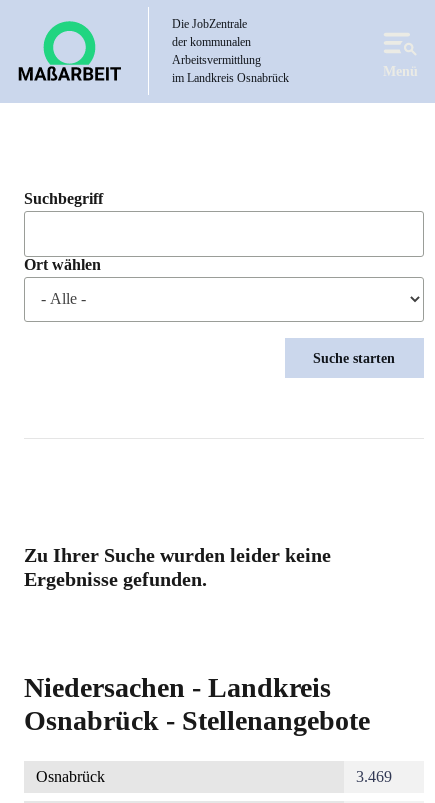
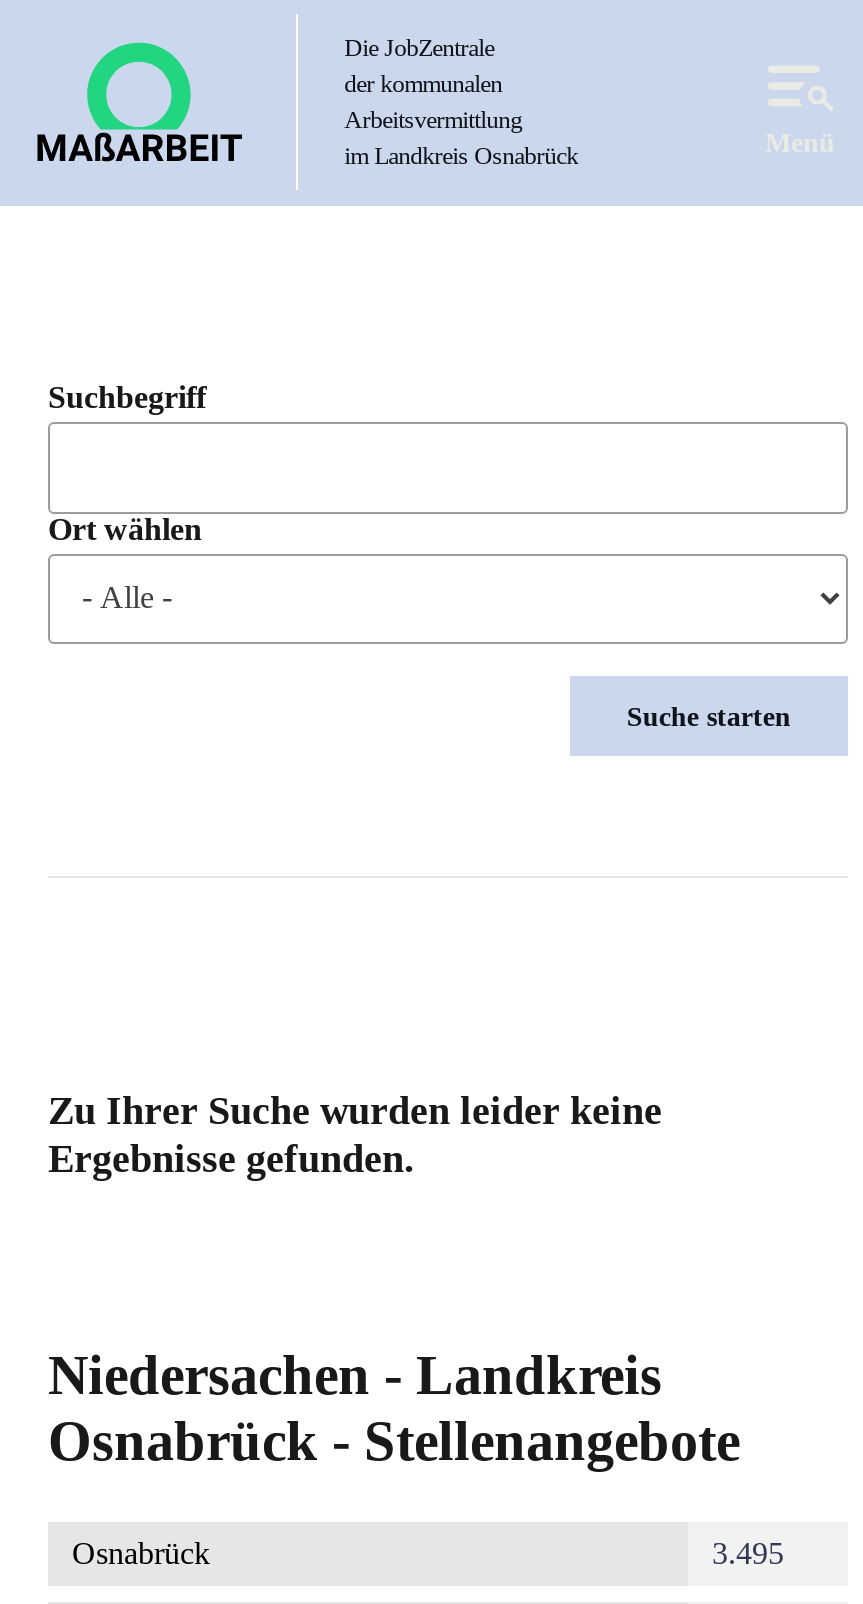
- 3.469
+ 3.495
